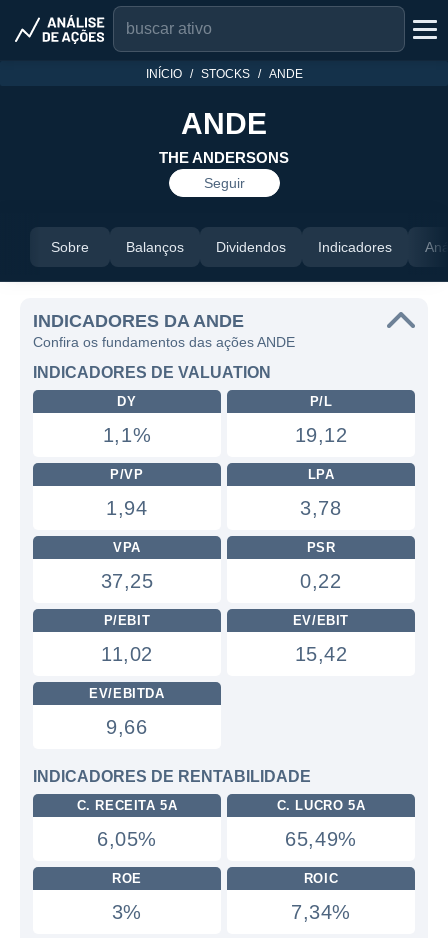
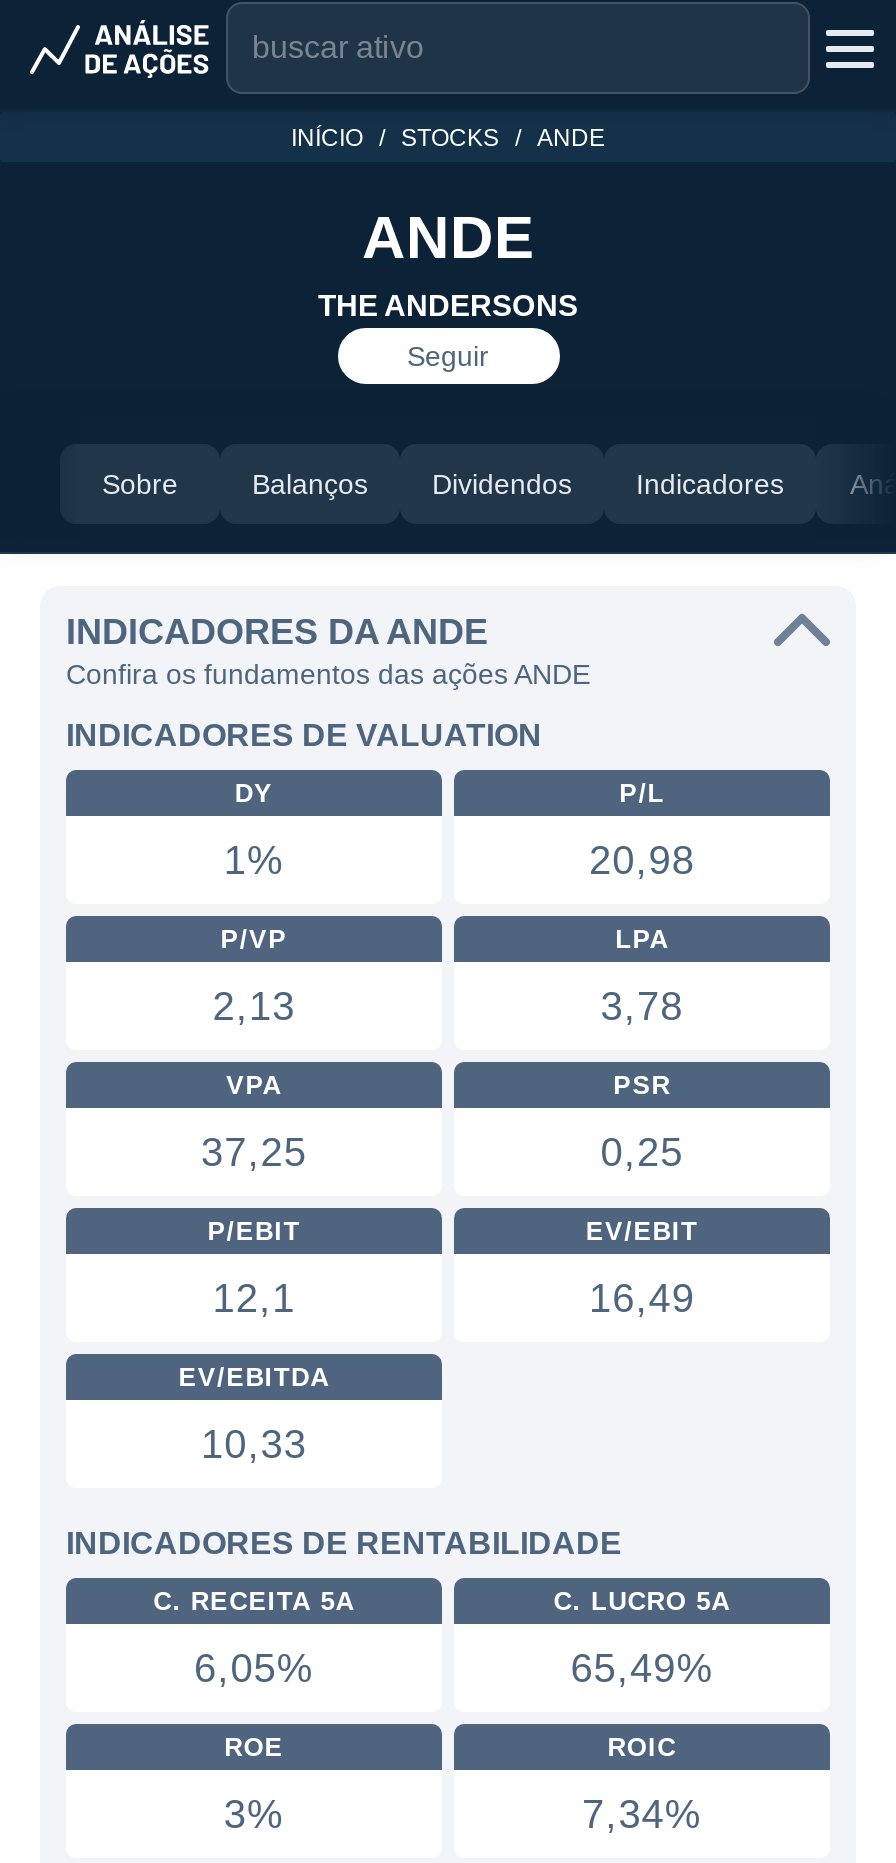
- 1,1%
+ 1%

- 19,12
+ 20,98

- 1,94
+ 2,13

- 0,22
+ 0,25

- 11,02
+ 12,1

- 15,42
+ 16,49

- 9,66
+ 10,33
